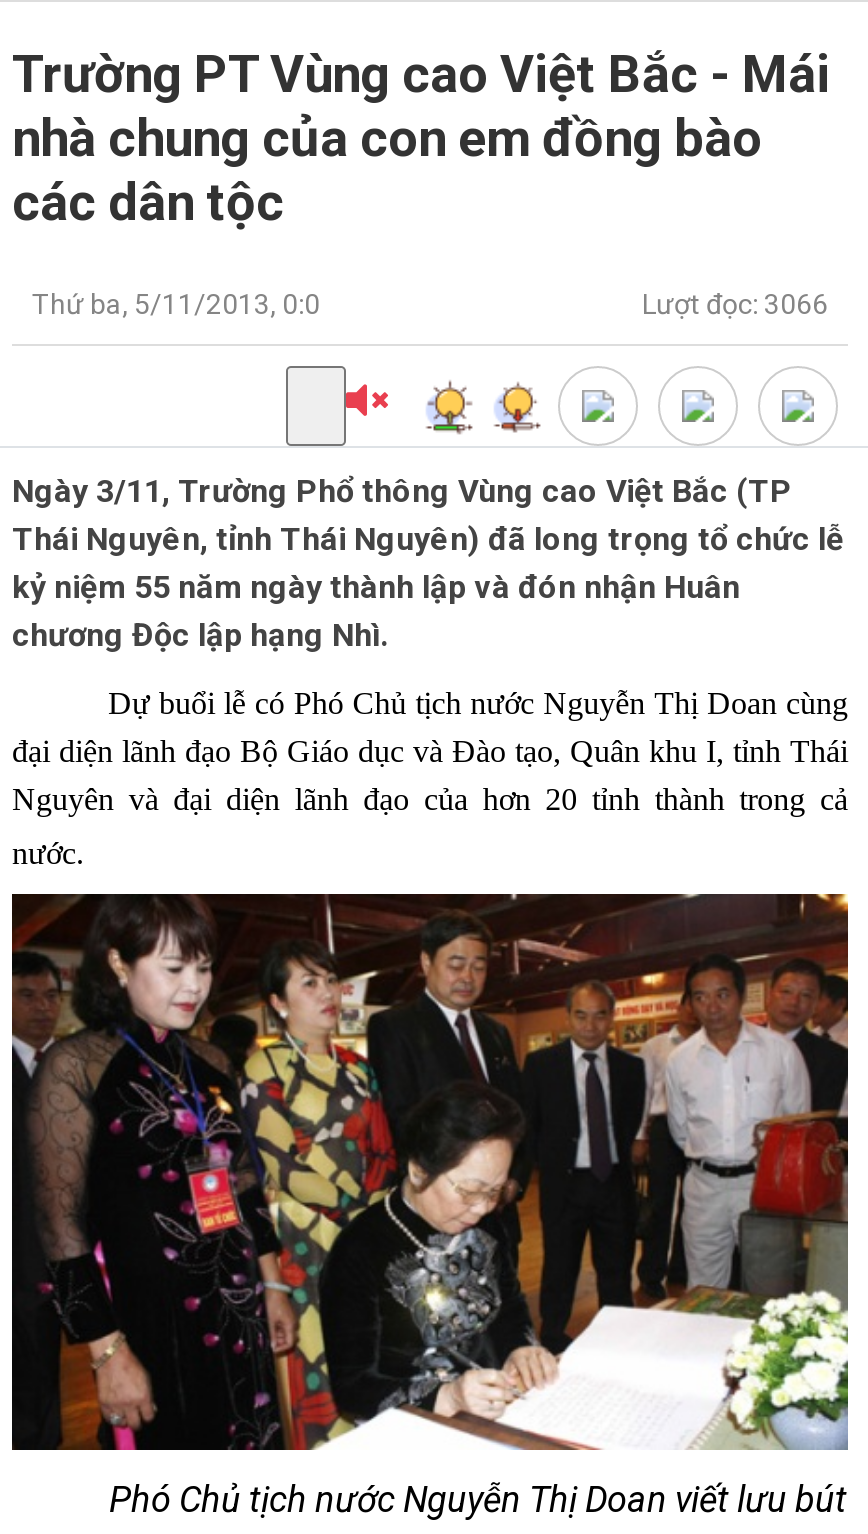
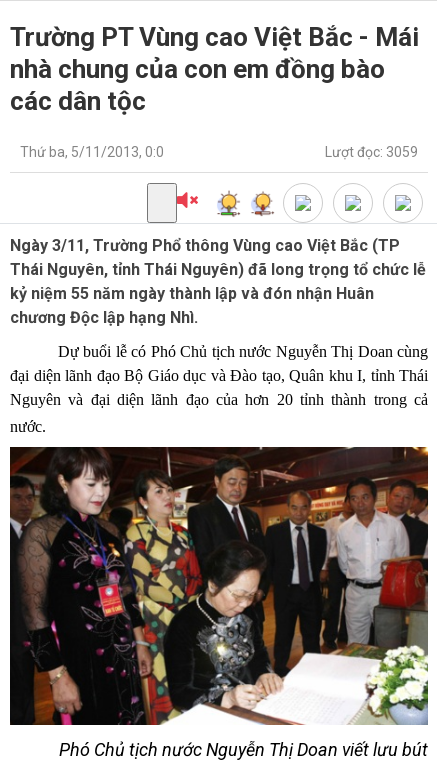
- Lượt đọc: 3066
+ Lượt đọc: 3059
